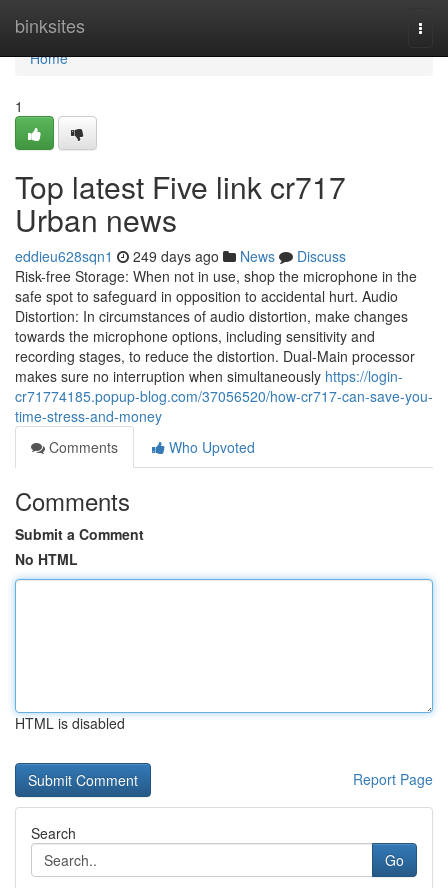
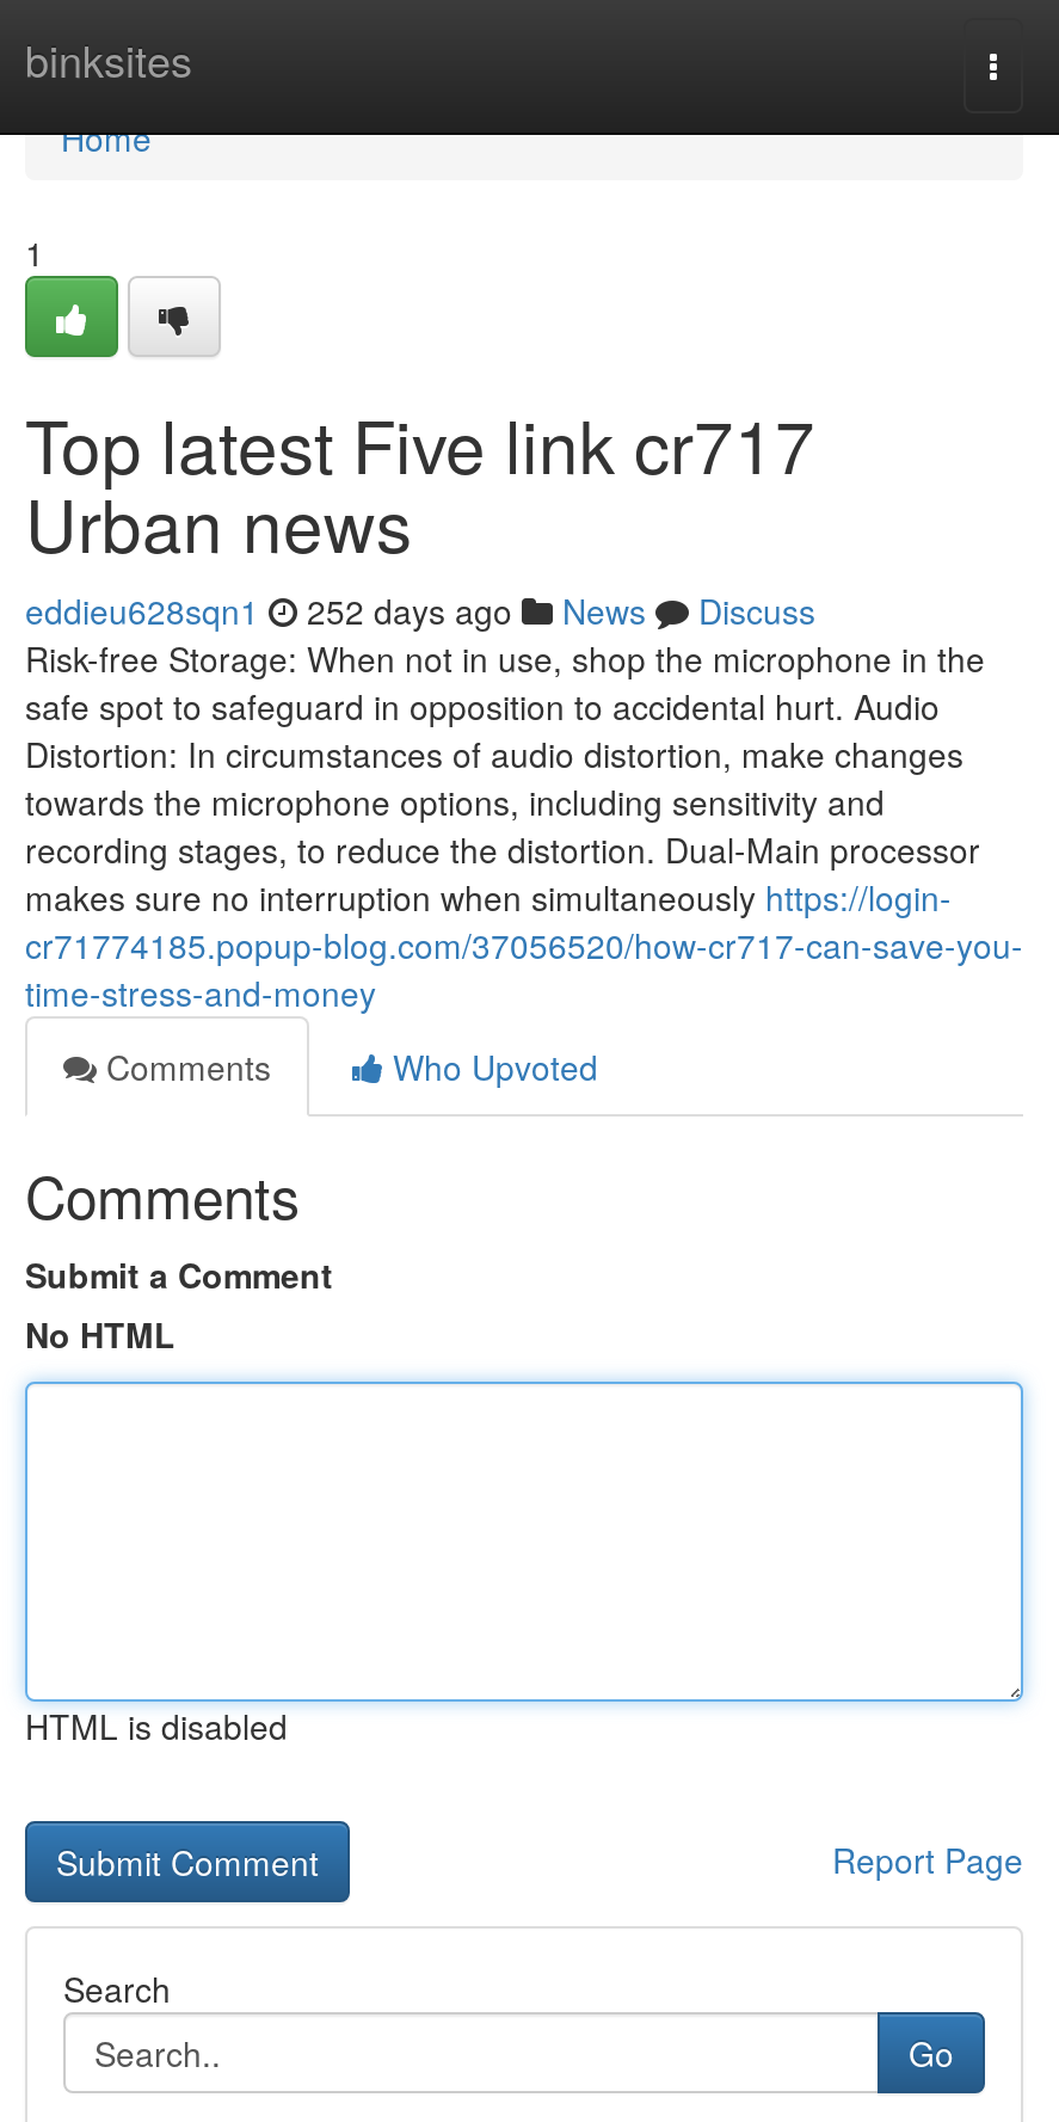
- eddieu628sqn1 249 days ago News Discuss
+ eddieu628sqn1 252 days ago News Discuss
